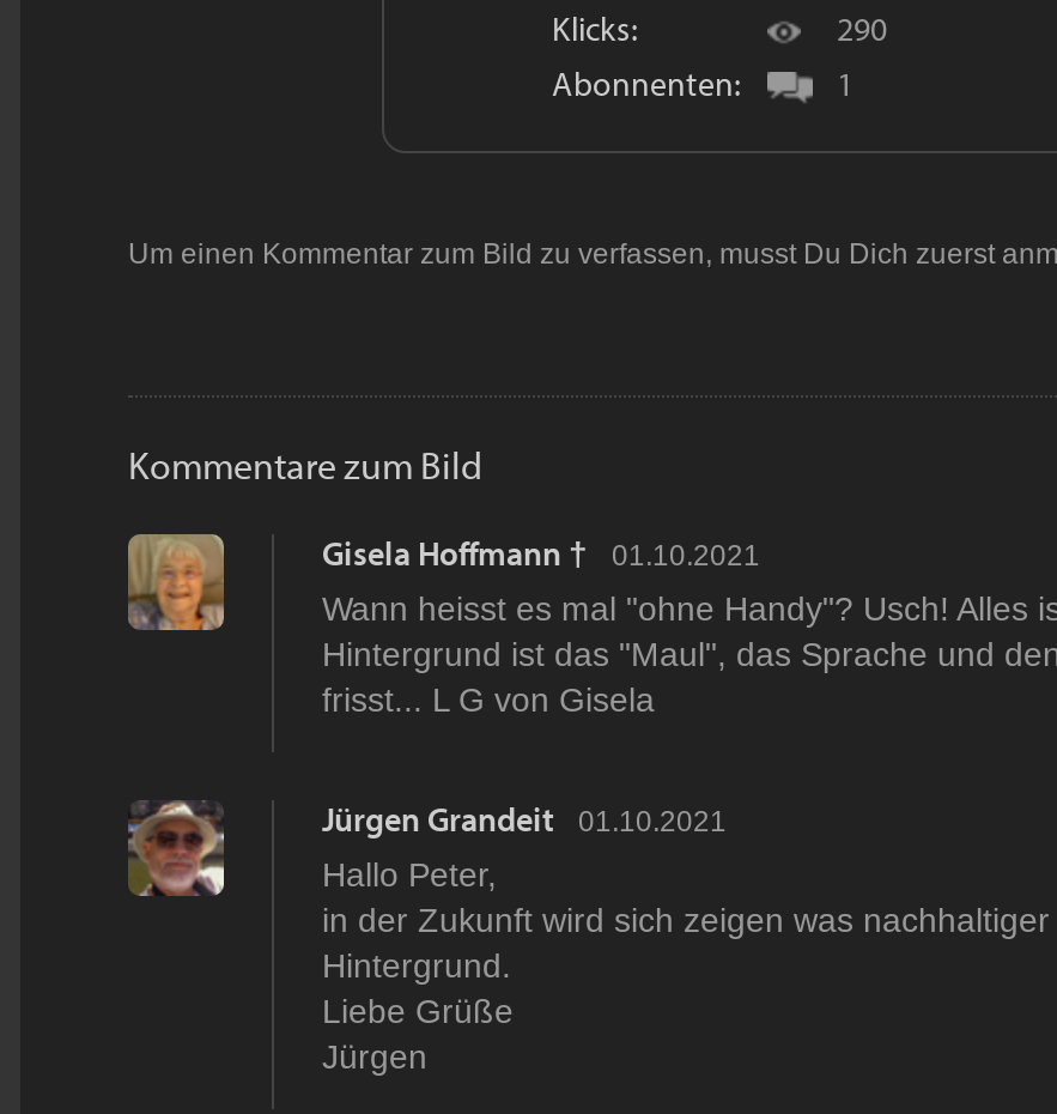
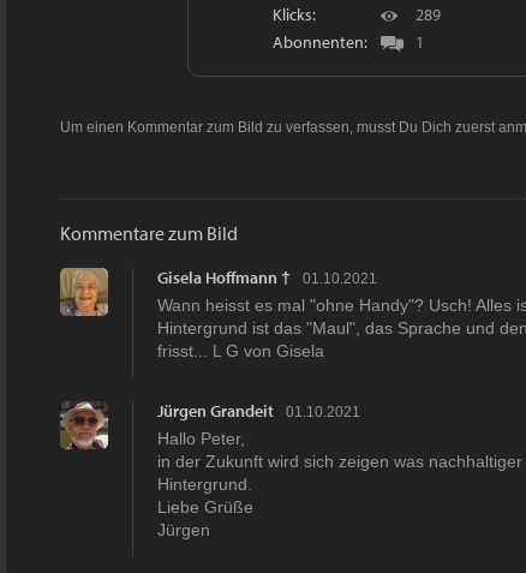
- 290
+ 289
